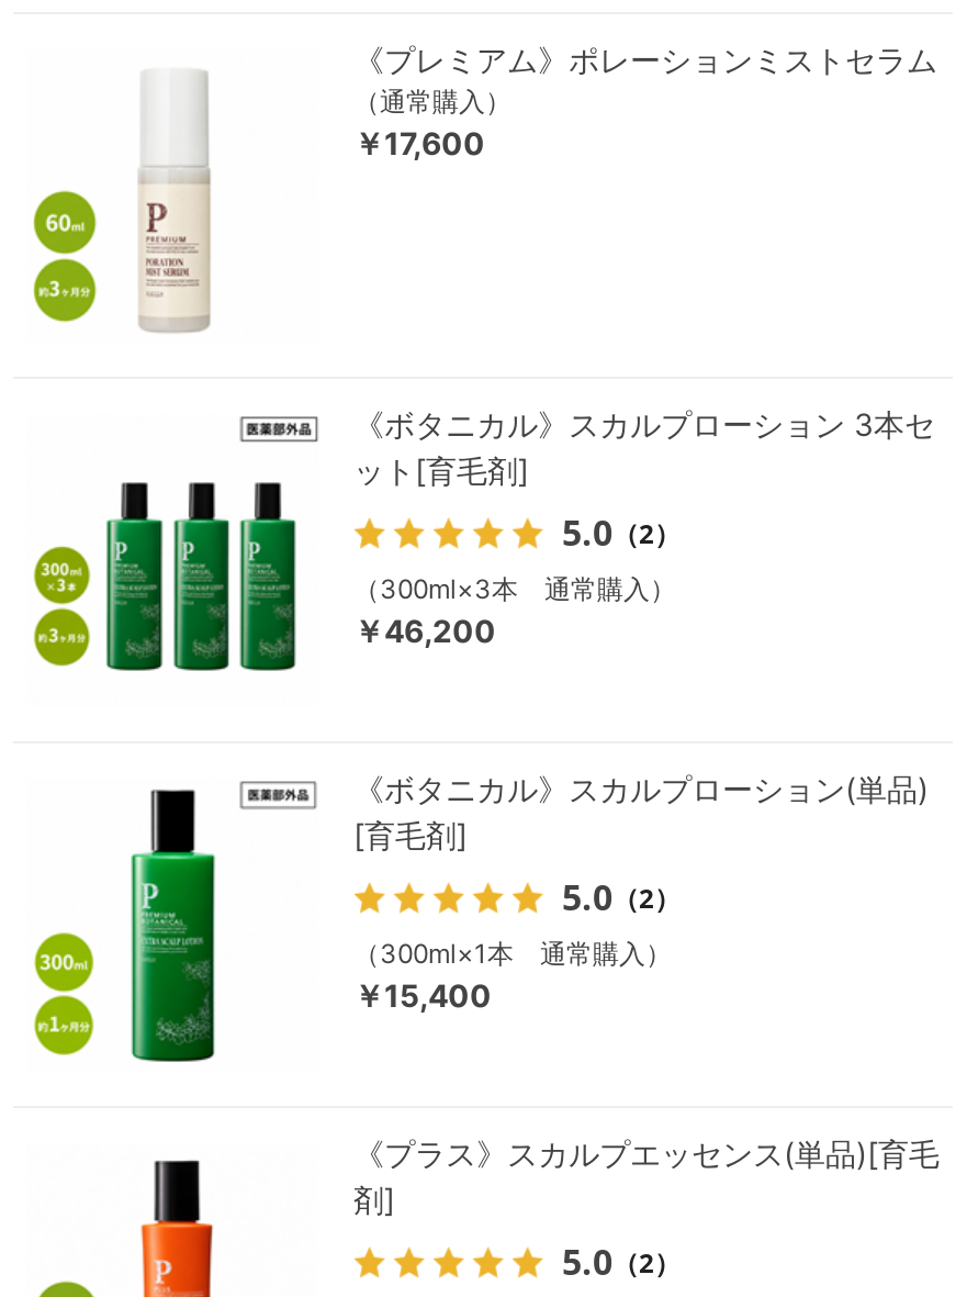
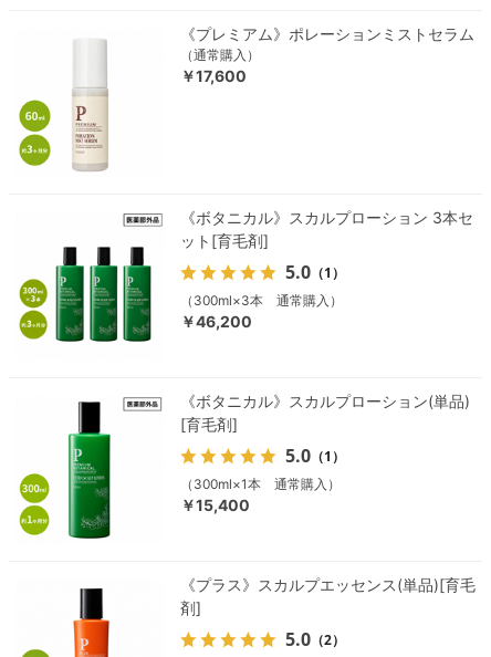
- 5.0（2）
+ 5.0（1）

- 5.0（2）
+ 5.0（1）
